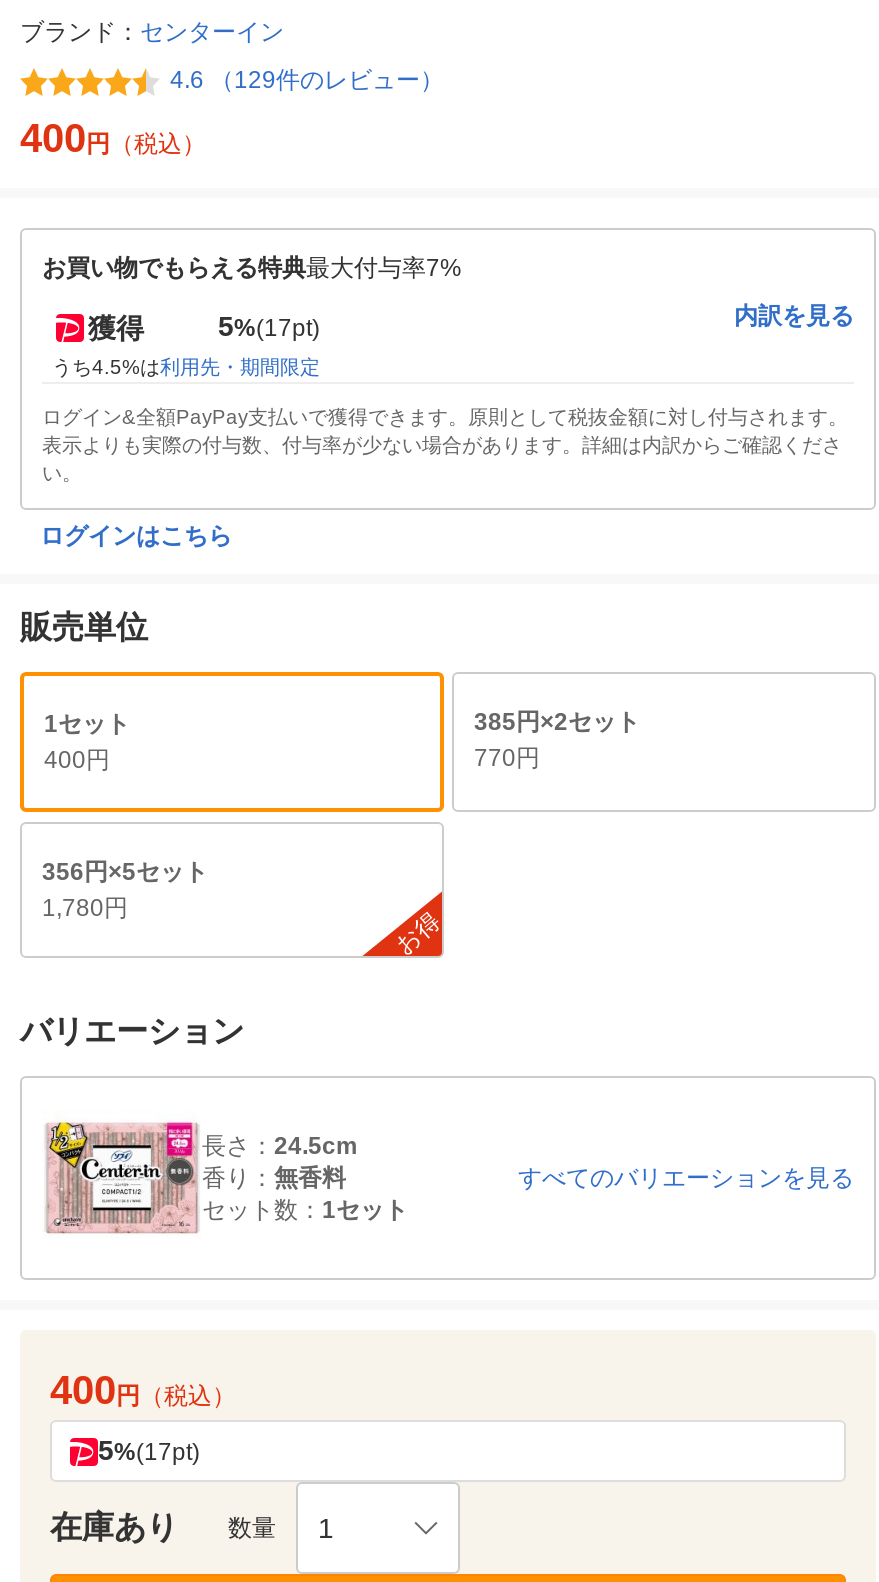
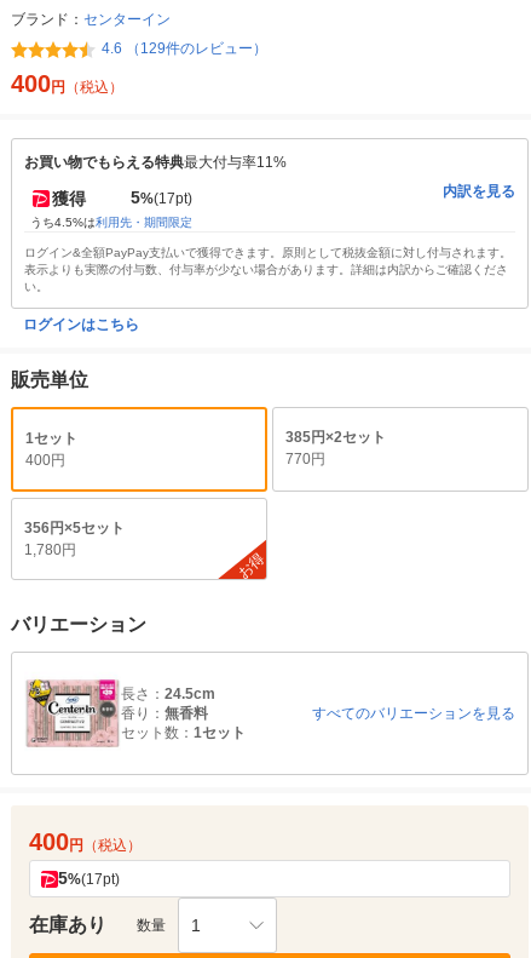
- お買い物でもらえる特典最大付与率7%
+ お買い物でもらえる特典最大付与率11%
